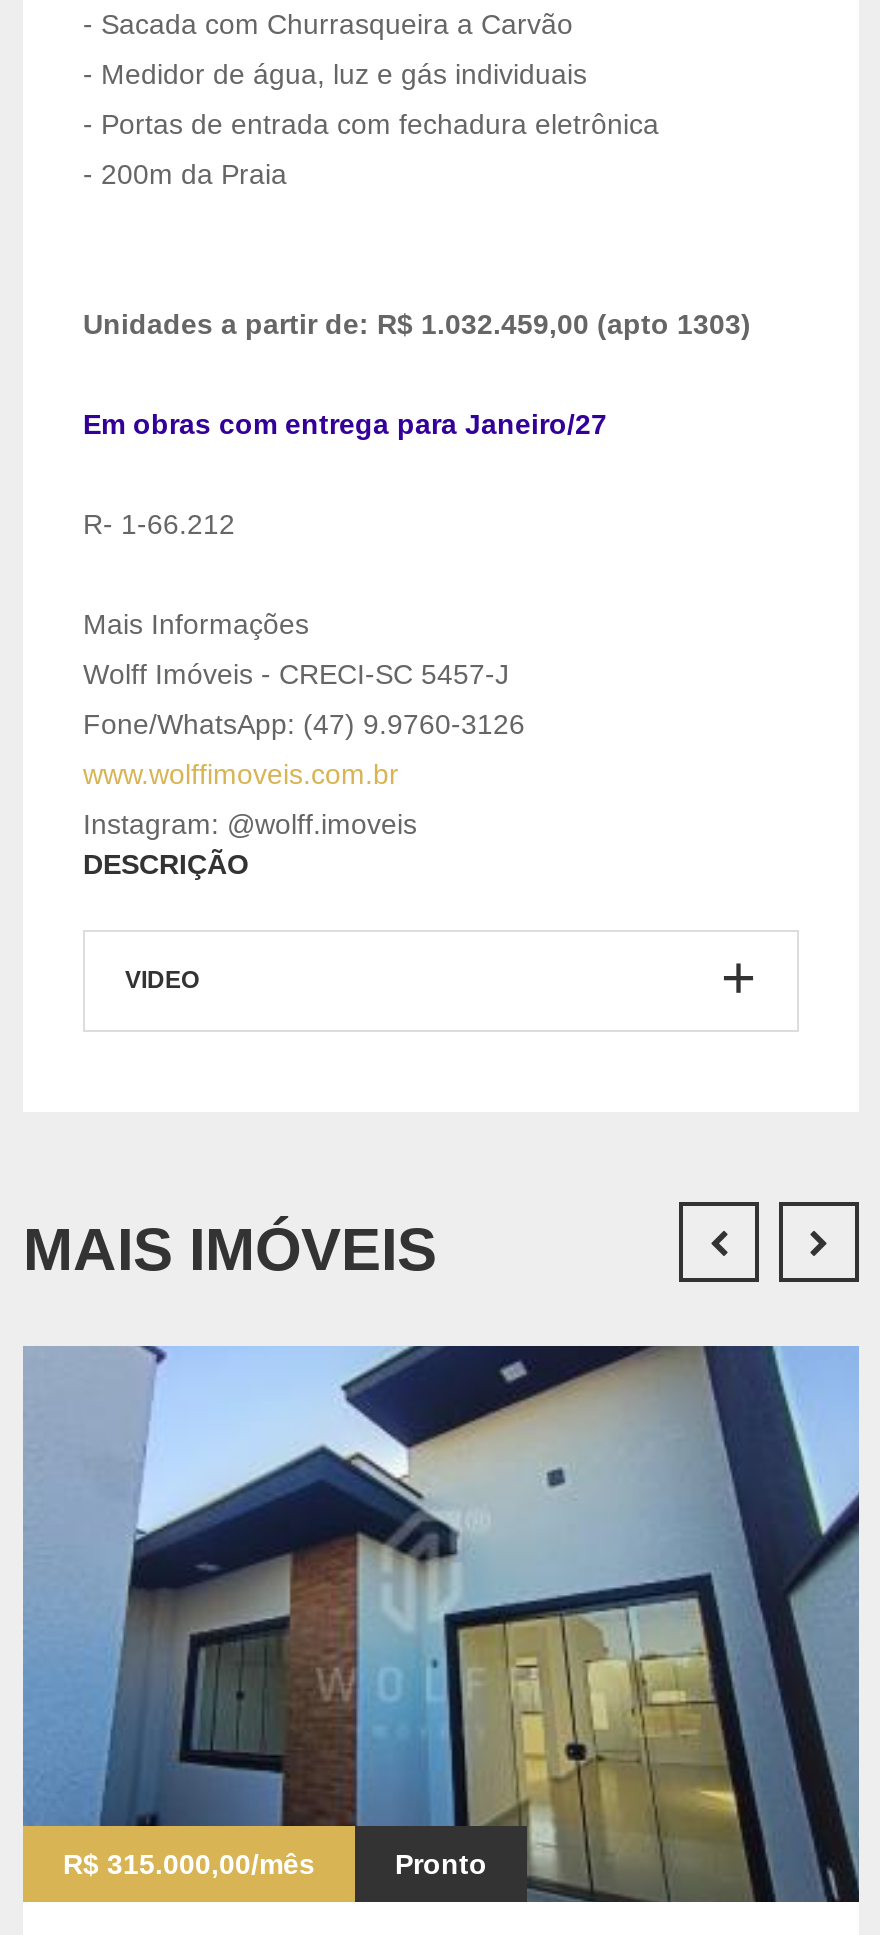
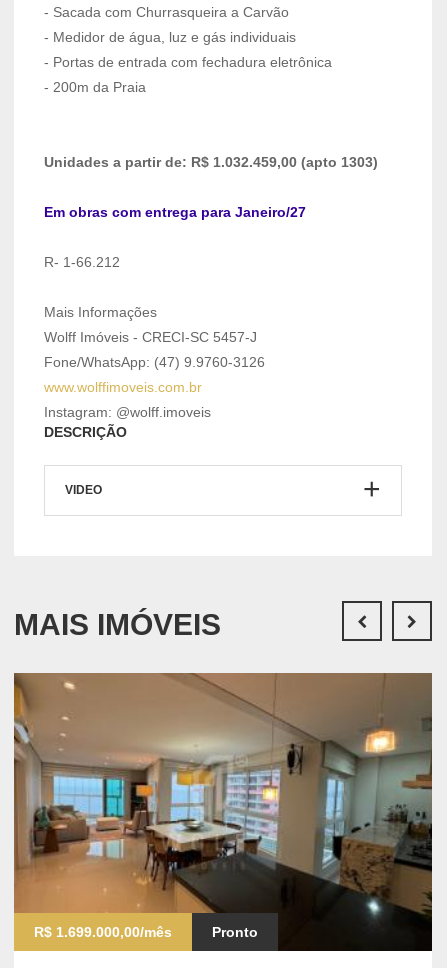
- [image]
- R$ 315.000,00/mês
+ [image]
+ R$ 1.699.000,00/mês
